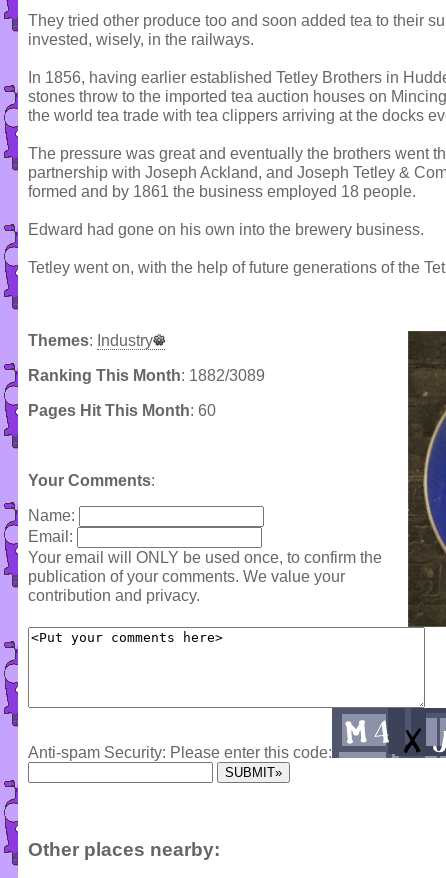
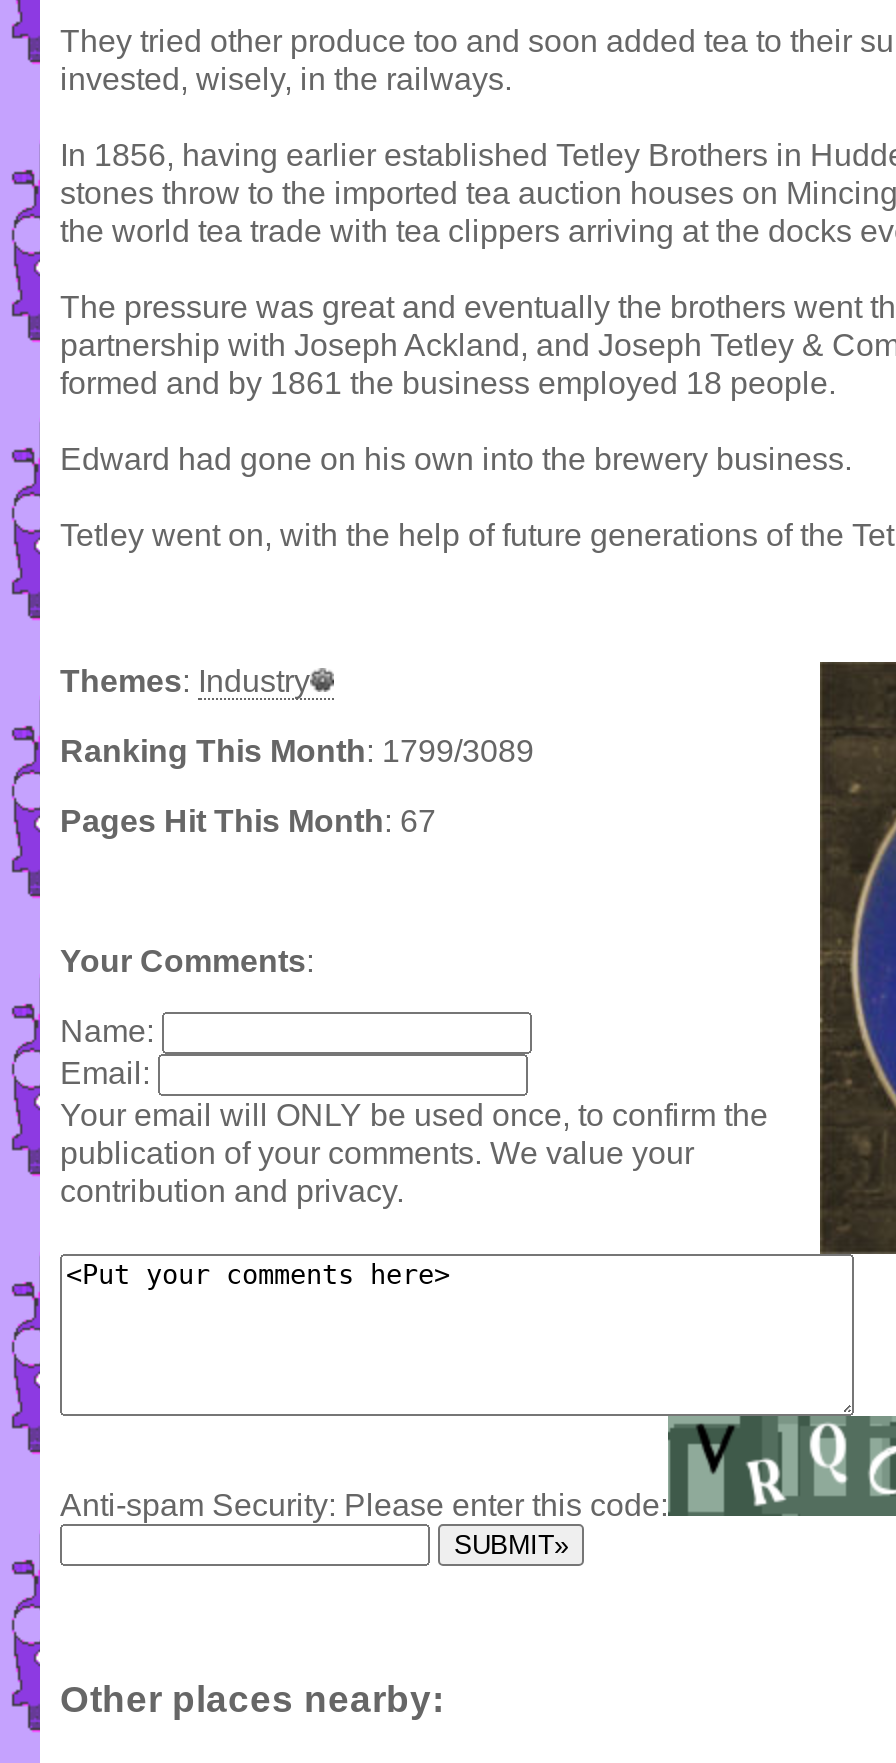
- Ranking This Month: 1882/3089
+ Ranking This Month: 1799/3089

- Pages Hit This Month: 60
+ Pages Hit This Month: 67

- [image]
+ [image]
